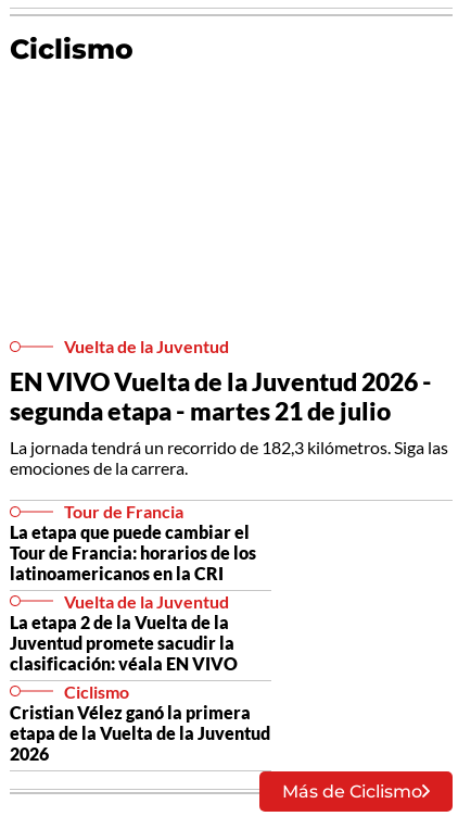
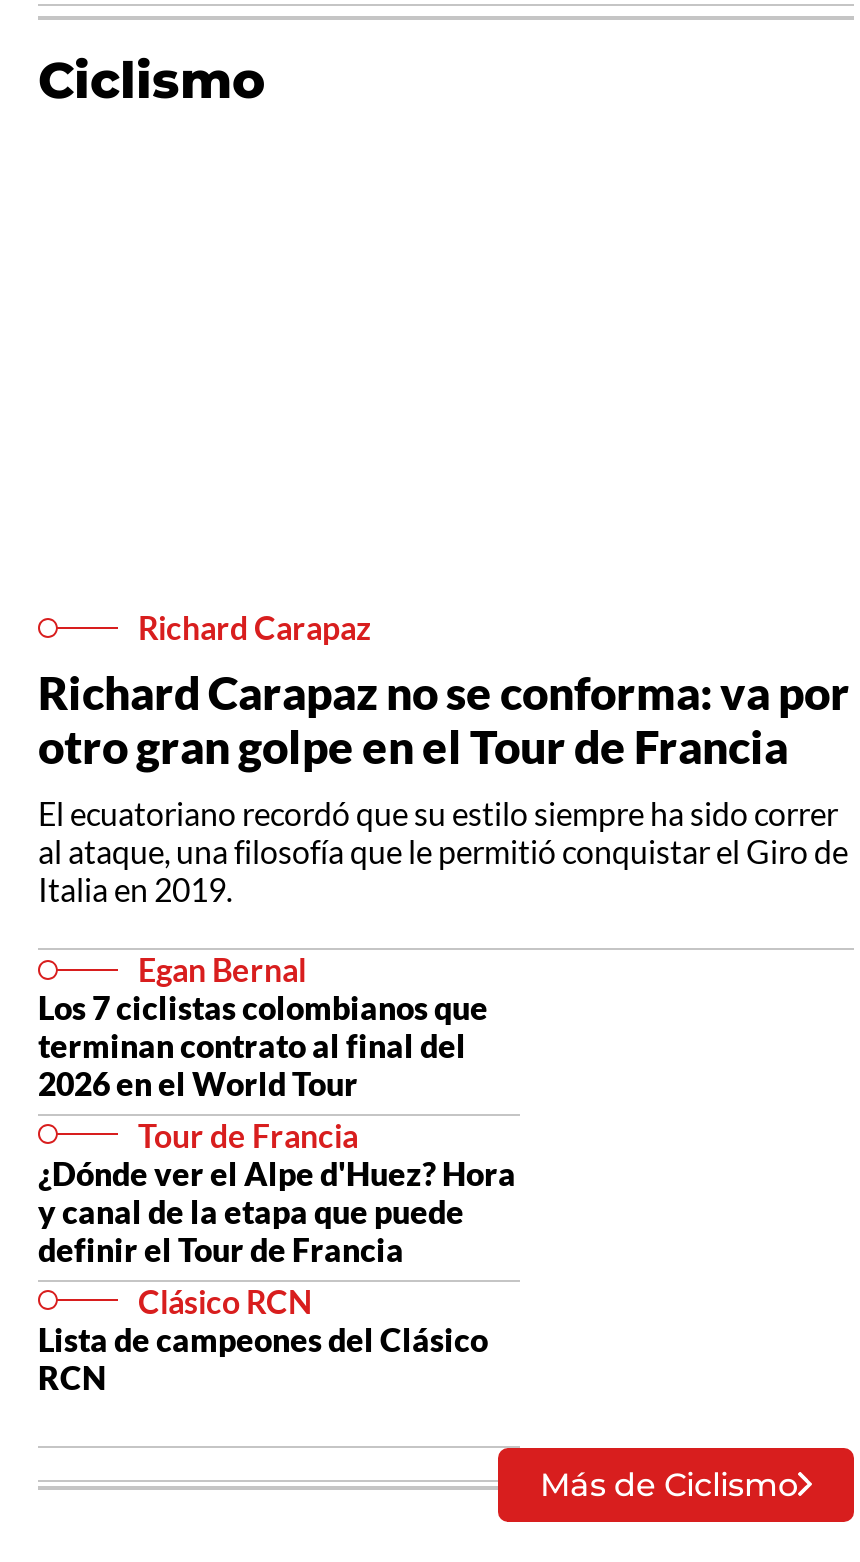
- Vuelta de la Juventud
- EN VIVO Vuelta de la Juventud 2026 -
- segunda etapa - martes 21 de julio
- La jornada tendrá un recorrido de 182,3 kilómetros. Siga las
- emociones de la carrera.
+ Richard Carapaz
+ Richard Carapaz no se conforma: va por
+ otro gran golpe en el Tour de Francia
+ El ecuatoriano recordó que su estilo siempre ha sido correr
+ al ataque, una filosofía que le permitió conquistar el Giro de
+ Italia en 2019.
+ Egan Bernal
+ Los 7 ciclistas colombianos que
+ terminan contrato al final del
+ 2026 en el World Tour

moved down: Tour de Francia

- La etapa que puede cambiar el
- Tour de Francia: horarios de los
- latinoamericanos en la CRI
- Vuelta de la Juventud
- La etapa 2 de la Vuelta de la
- Juventud promete sacudir la
- clasificación: véala EN VIVO
- Ciclismo
- Cristian Vélez ganó la primera
- etapa de la Vuelta de la Juventud
- 2026
+ ¿Dónde ver el Alpe d'Huez? Hora
+ y canal de la etapa que puede
+ definir el Tour de Francia
+ Clásico RCN
+ Lista de campeones del Clásico
+ RCN
